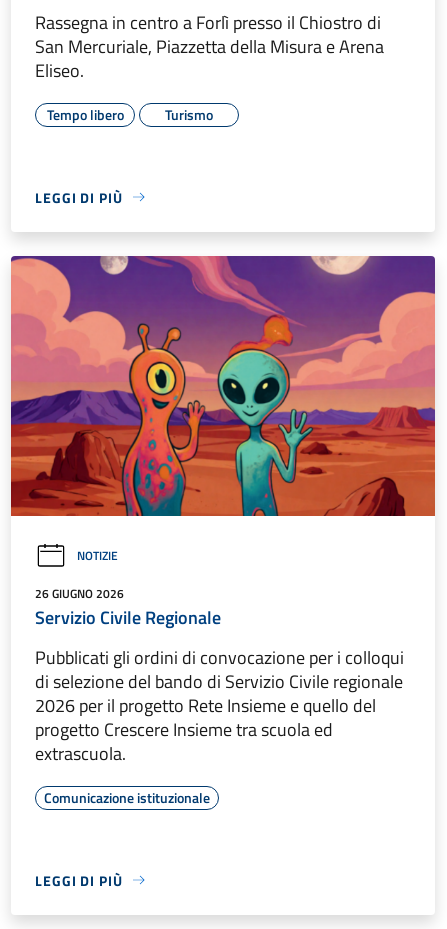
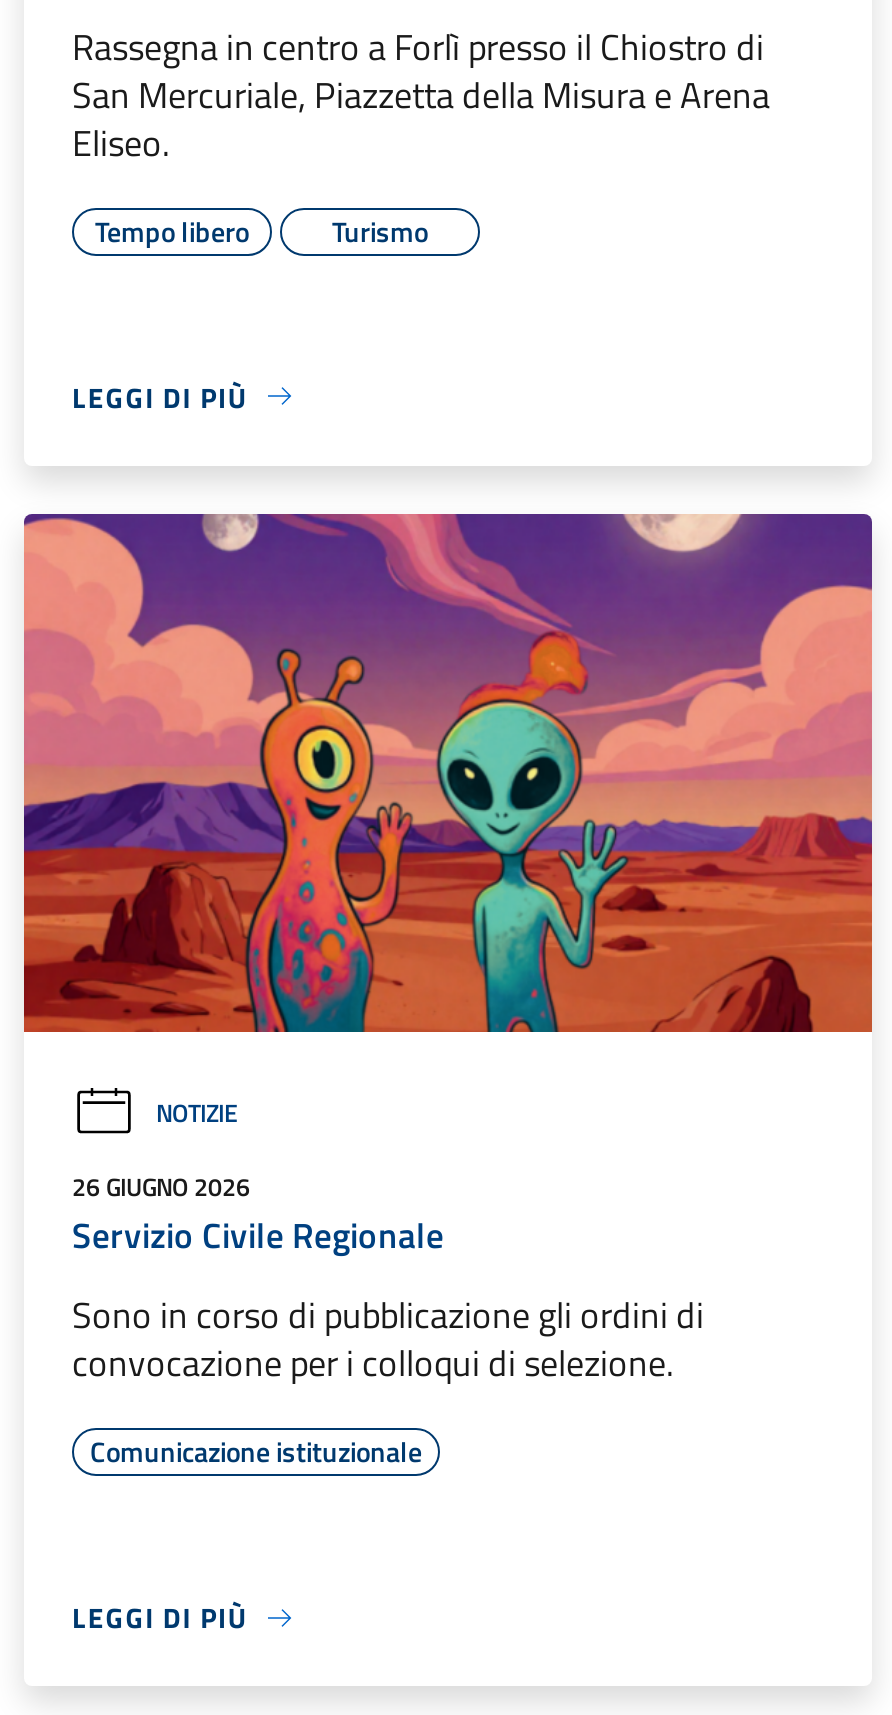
- Pubblicati gli ordini di convocazione per i colloqui
- di selezione del bando di Servizio Civile regionale
- 2026 per il progetto Rete Insieme e quello del
- progetto Crescere Insieme tra scuola ed
- extrascuola.
+ Sono in corso di pubblicazione gli ordini di
+ convocazione per i colloqui di selezione.
